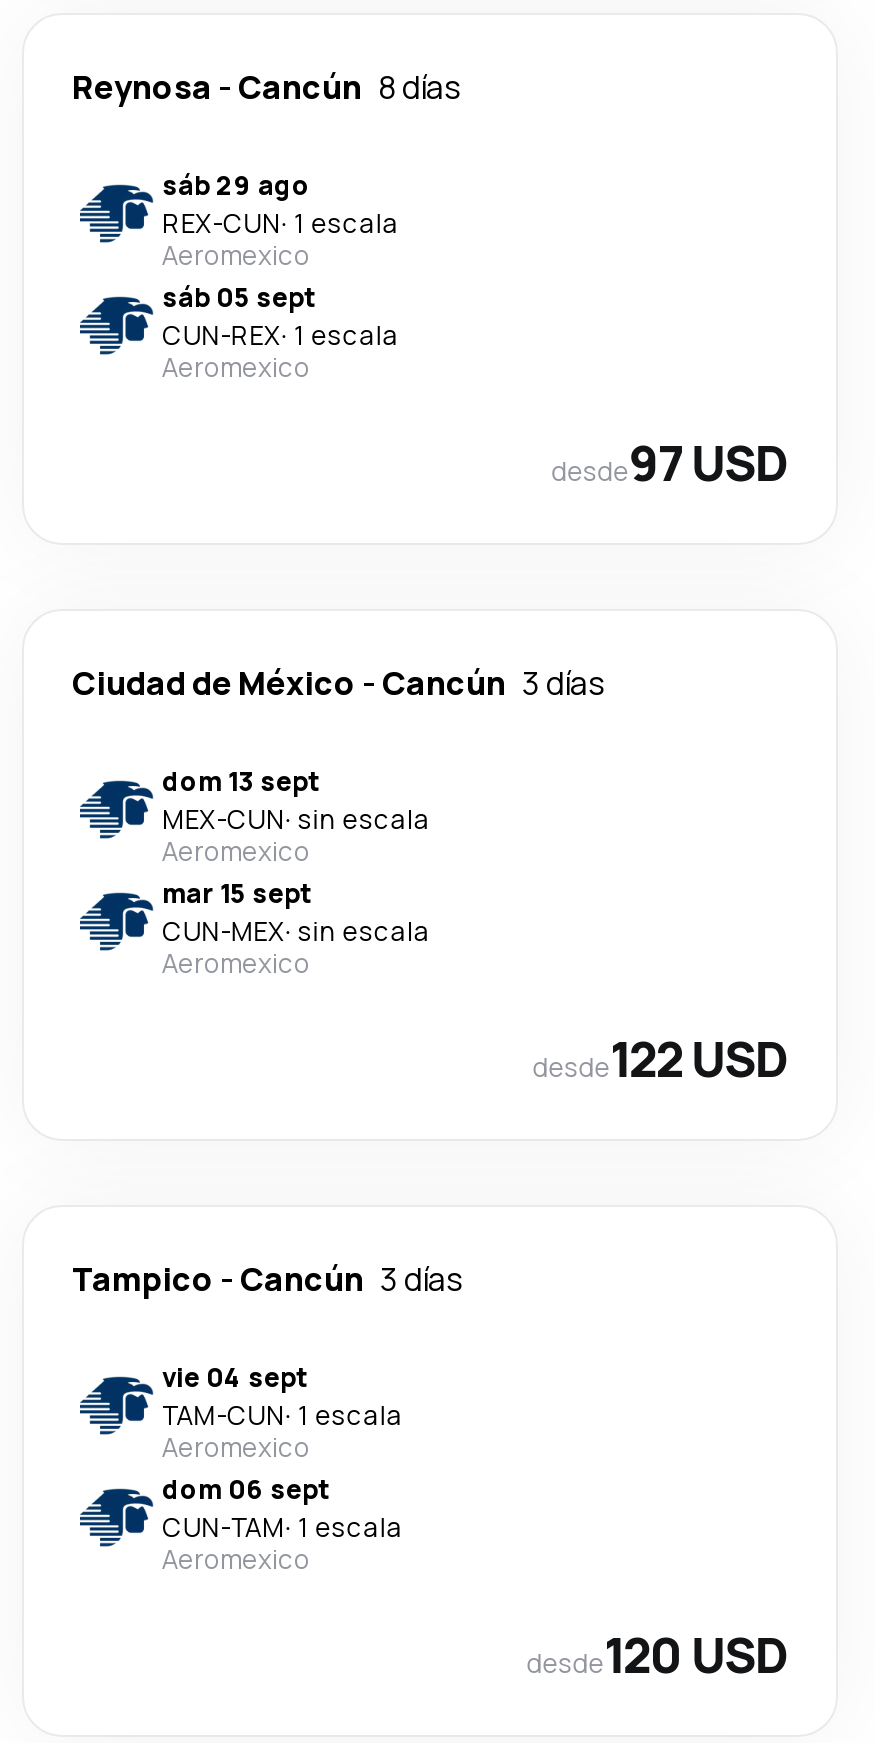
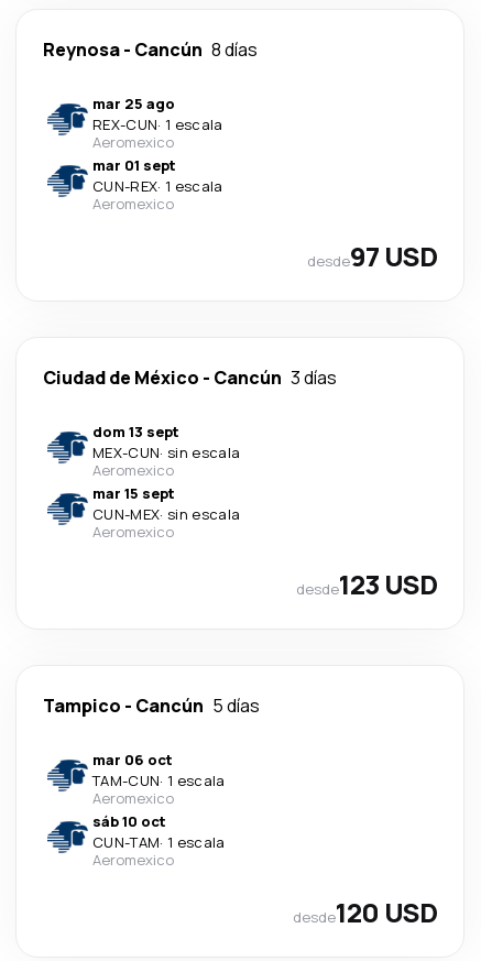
- sáb 29 ago
+ mar 25 ago

- sáb 05 sept
+ mar 01 sept

- desde122 USD
+ desde123 USD

- Tampico - Cancún 3 días
+ Tampico - Cancún 5 días

- vie 04 sept
+ mar 06 oct

- dom 06 sept
+ sáb 10 oct
